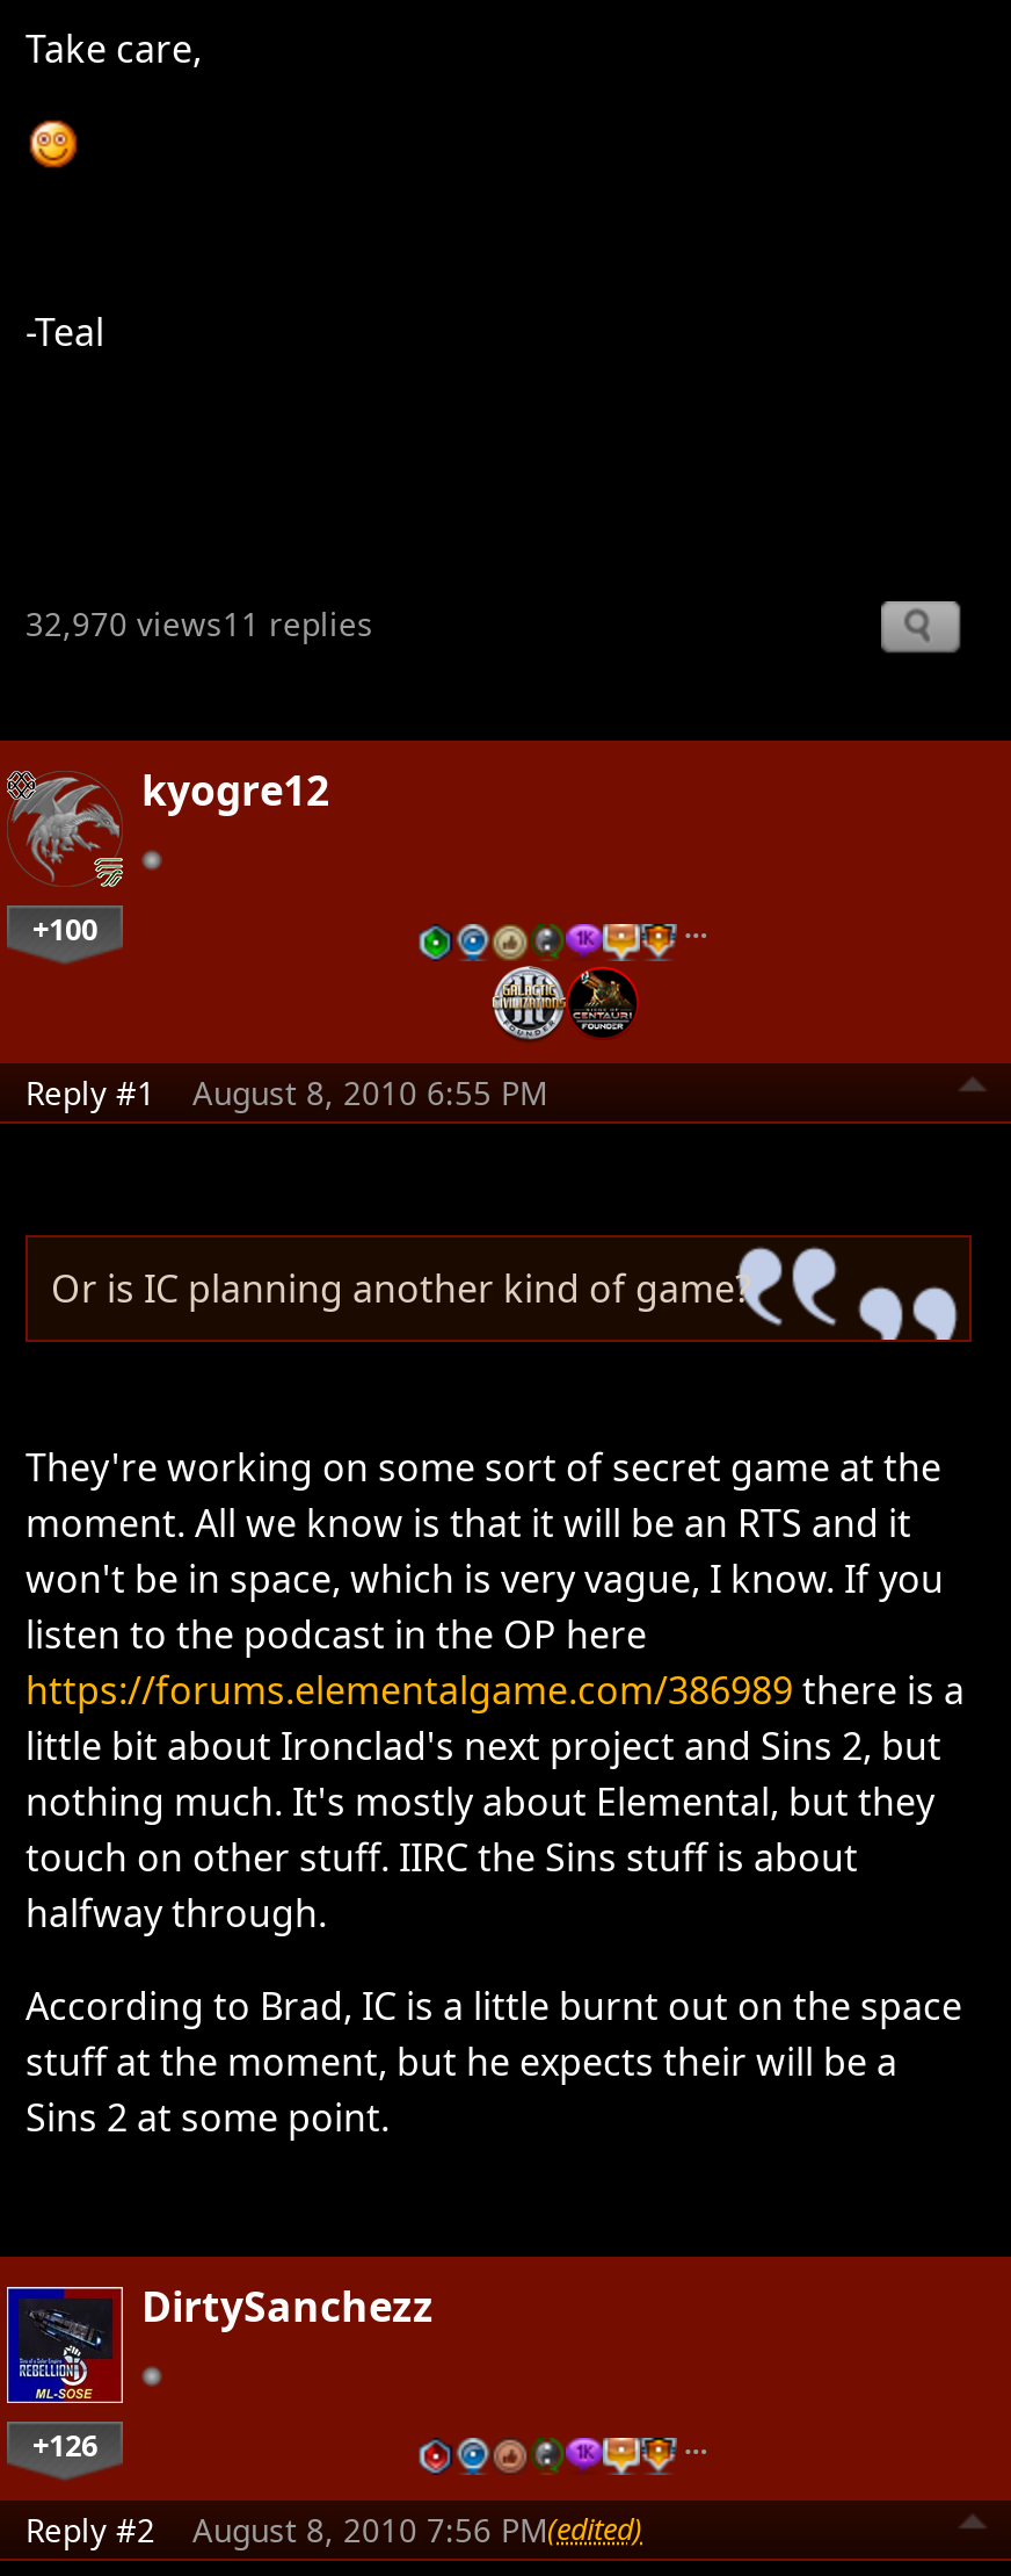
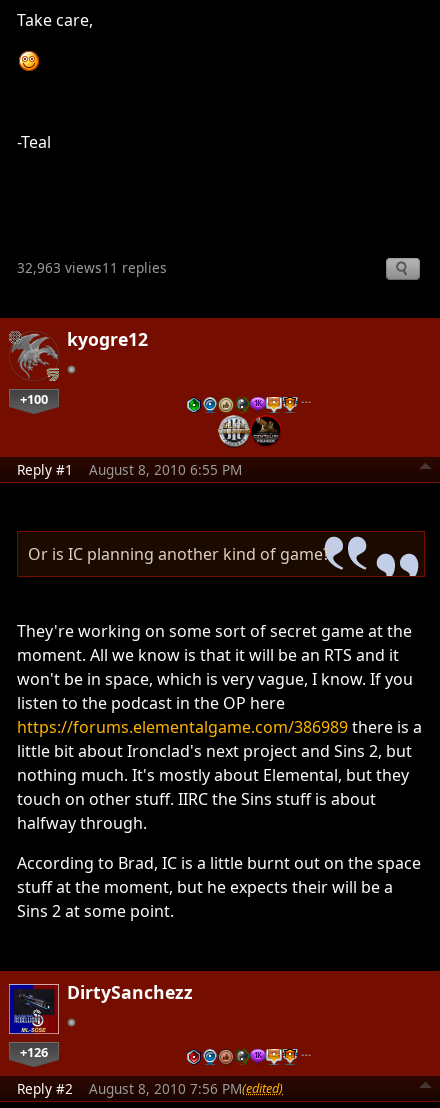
- 32,970 views11 replies
+ 32,963 views11 replies
